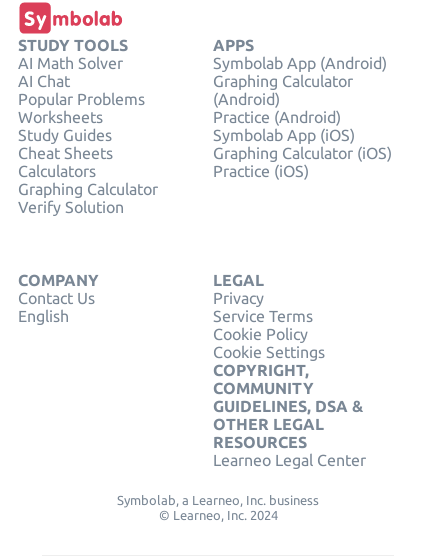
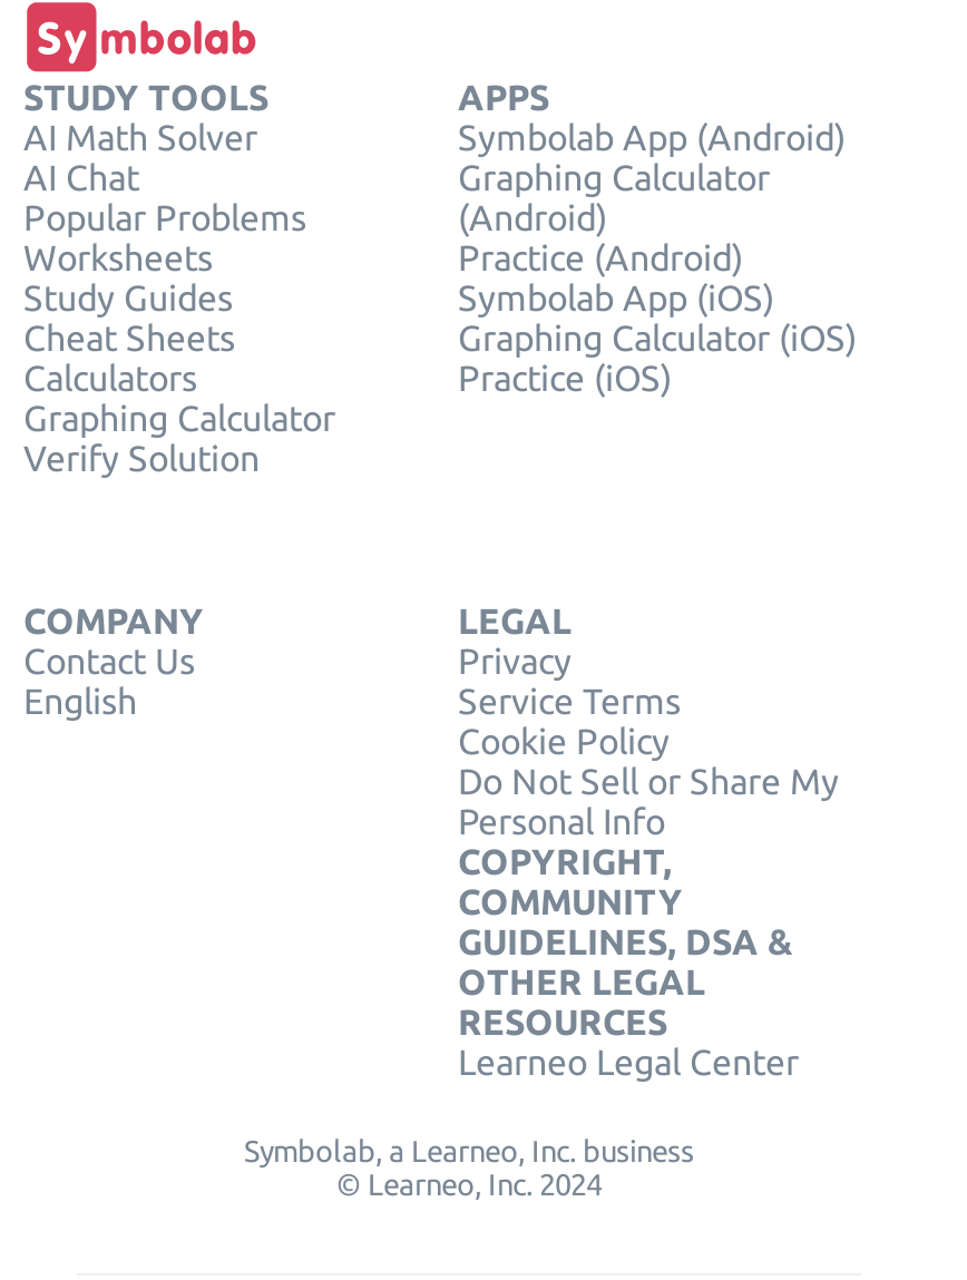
- Cookie Settings
+ Do Not Sell or Share My
+ Personal Info
